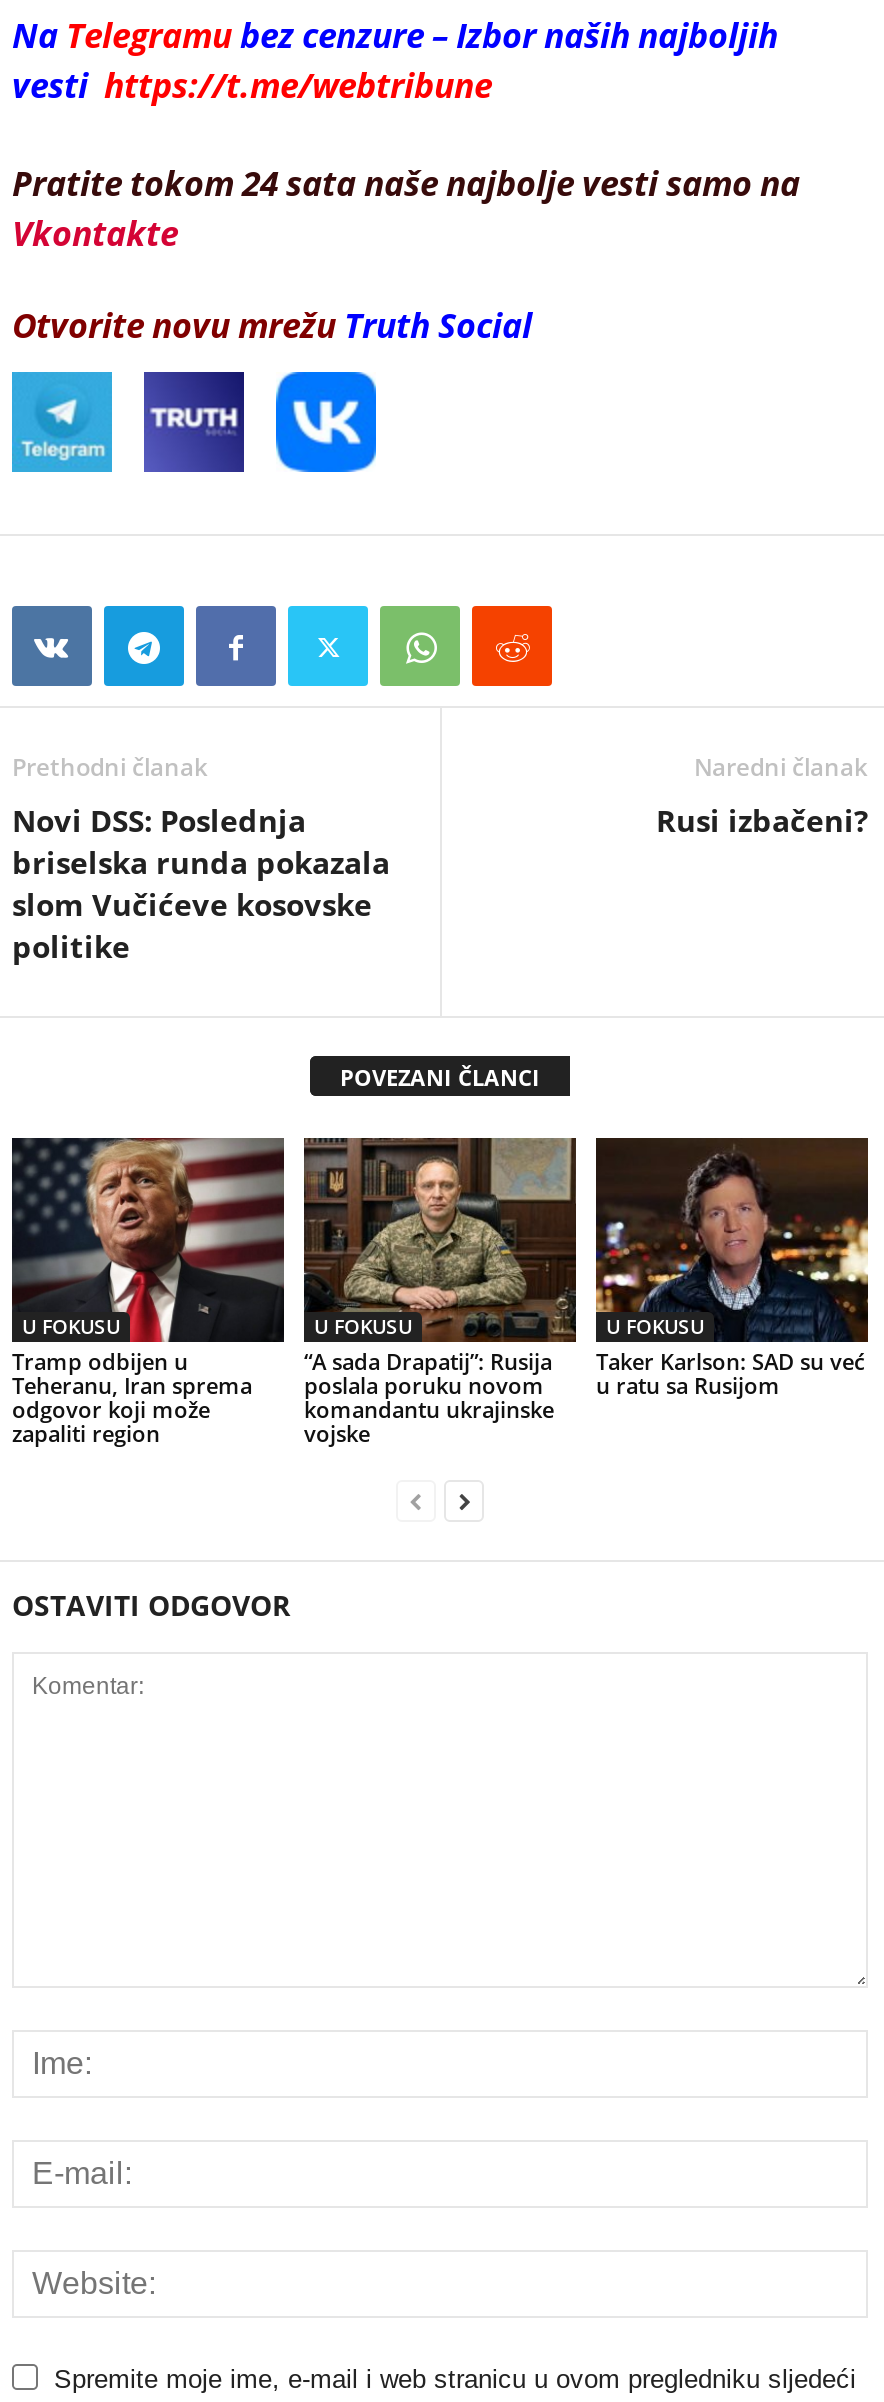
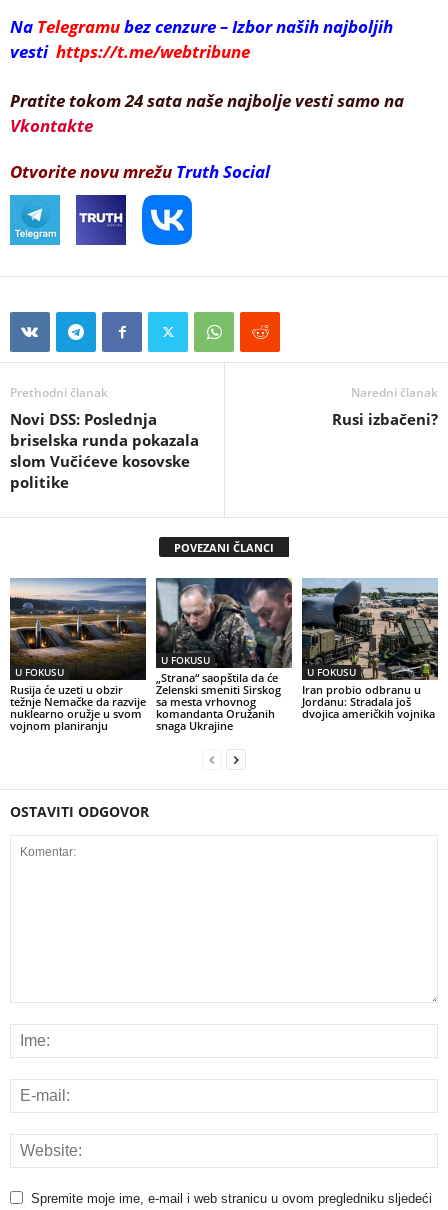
- [image]
- “A sada Drapatij”: Rusija
- poslala poruku novom
- komandantu ukrajinske
- vojske
+ [image]
+ „Strana“ saopštila da će
+ Zelenski smeniti Sirskog
+ sa mesta vrhovnog
+ komandanta Oružanih
+ snaga Ukrajine

- [image]
- Taker Karlson: SAD su već
- u ratu sa Rusijom
+ [image]
+ Iran probio odbranu u
+ Jordanu: Stradala još
+ dvojica američkih vojnika

- [image]
+ [image]

- Tramp odbijen u
- Teheranu, Iran sprema
- odgovor koji može
- zapaliti region
+ Rusija će uzeti u obzir
+ težnje Nemačke da razvije
+ nuklearno oružje u svom
+ vojnom planiranju
